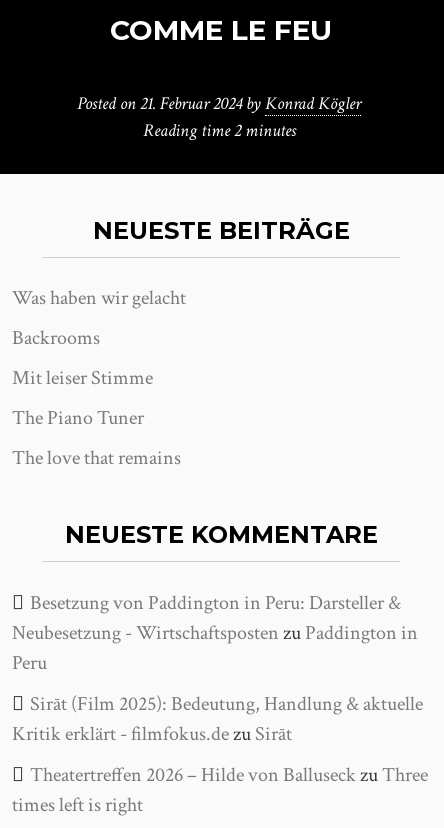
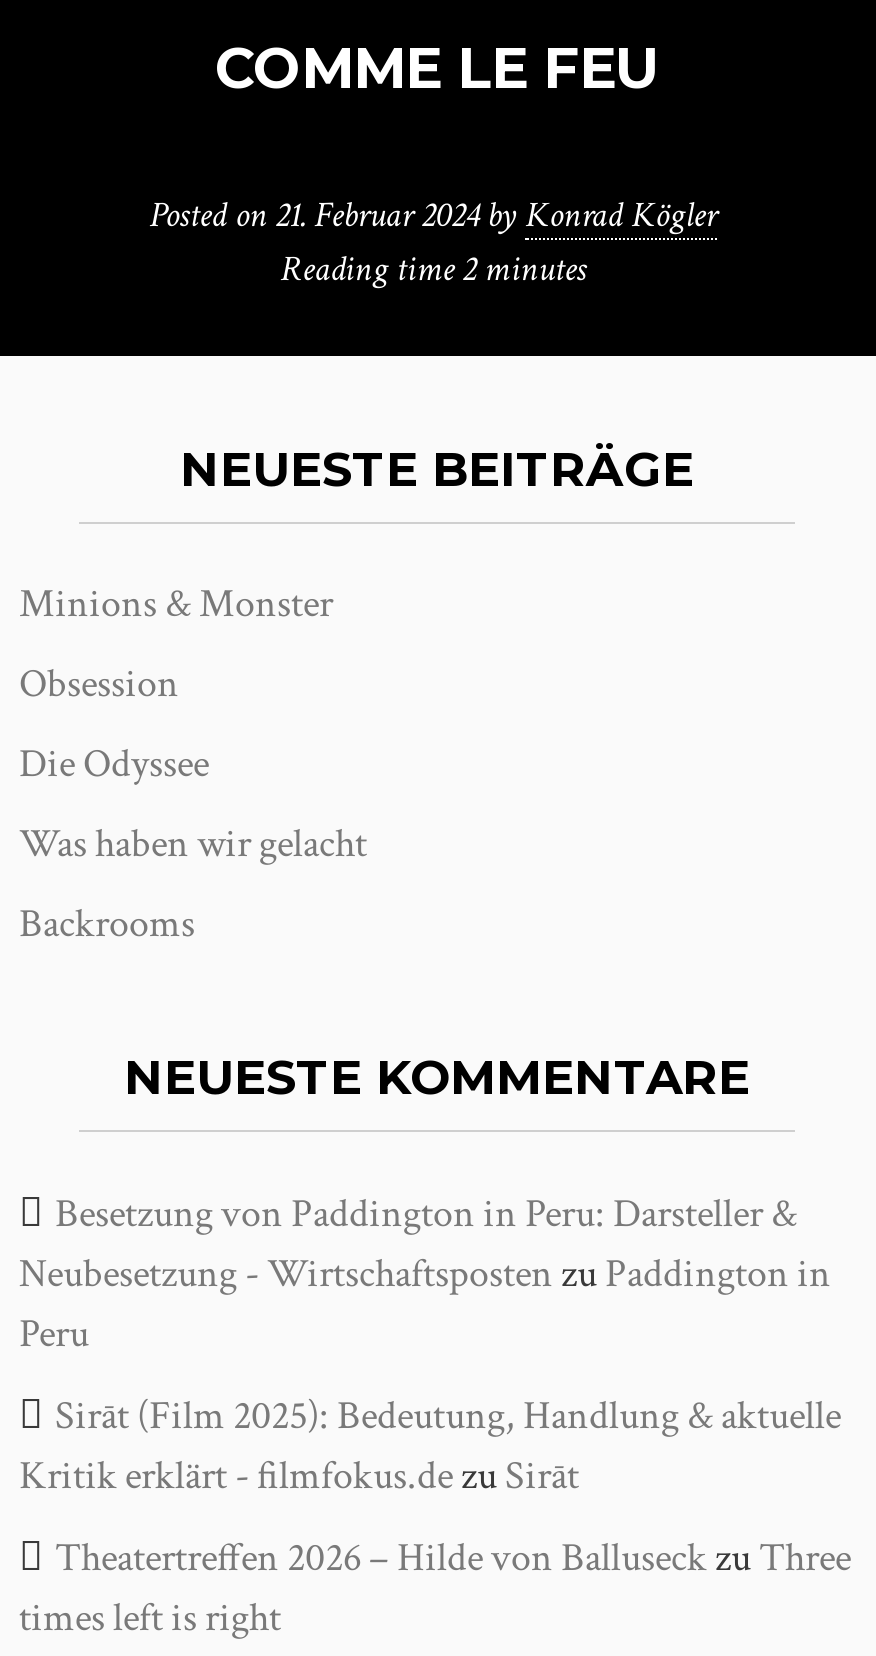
+ Minions & Monster
+ Obsession
+ Die Odyssee

moved down: Was haben wir gelacht | Backrooms

- Mit leiser Stimme
- The Piano Tuner
- The love that remains
